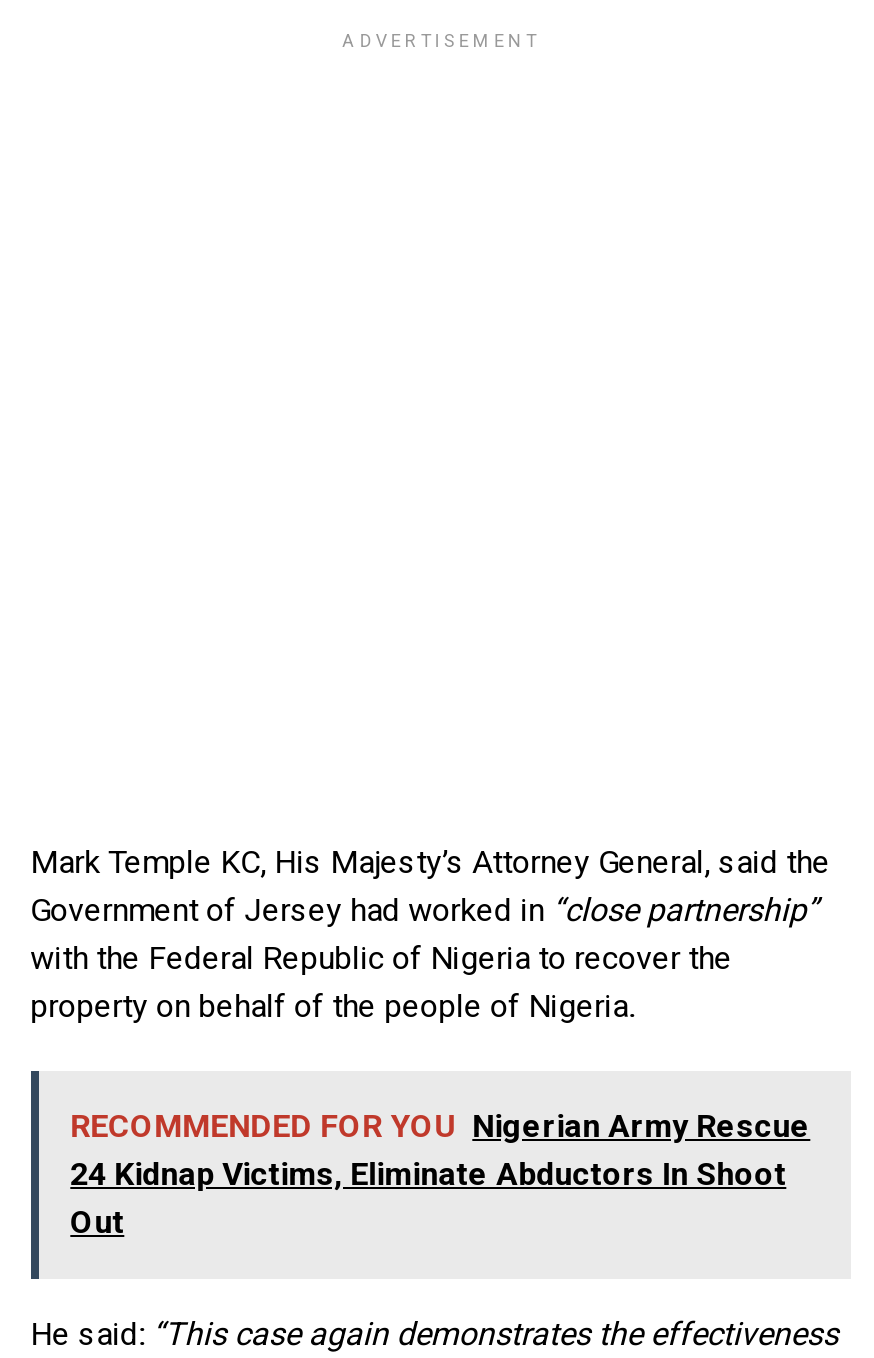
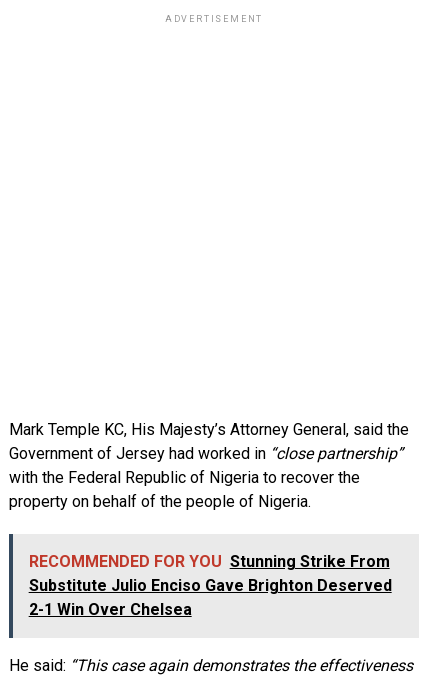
- RECOMMENDED FOR YOU Nigerian Army Rescue
- 24 Kidnap Victims, Eliminate Abductors In Shoot
- Out
+ RECOMMENDED FOR YOU Stunning Strike From
+ Substitute Julio Enciso Gave Brighton Deserved
+ 2-1 Win Over Chelsea
